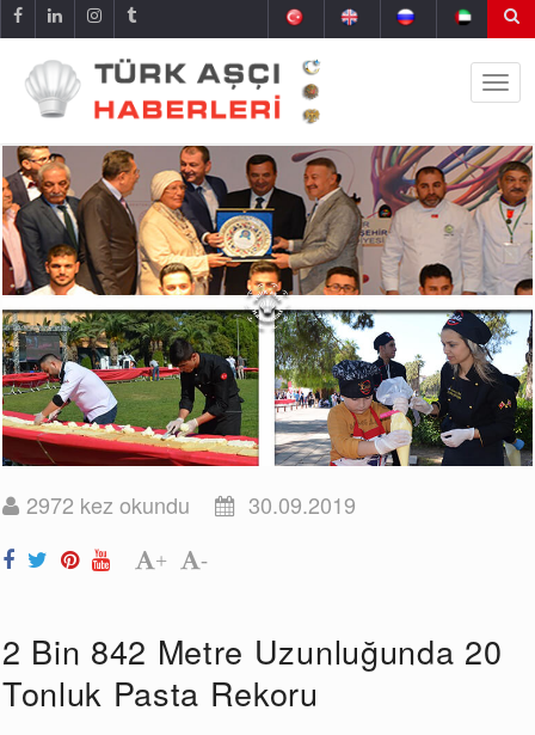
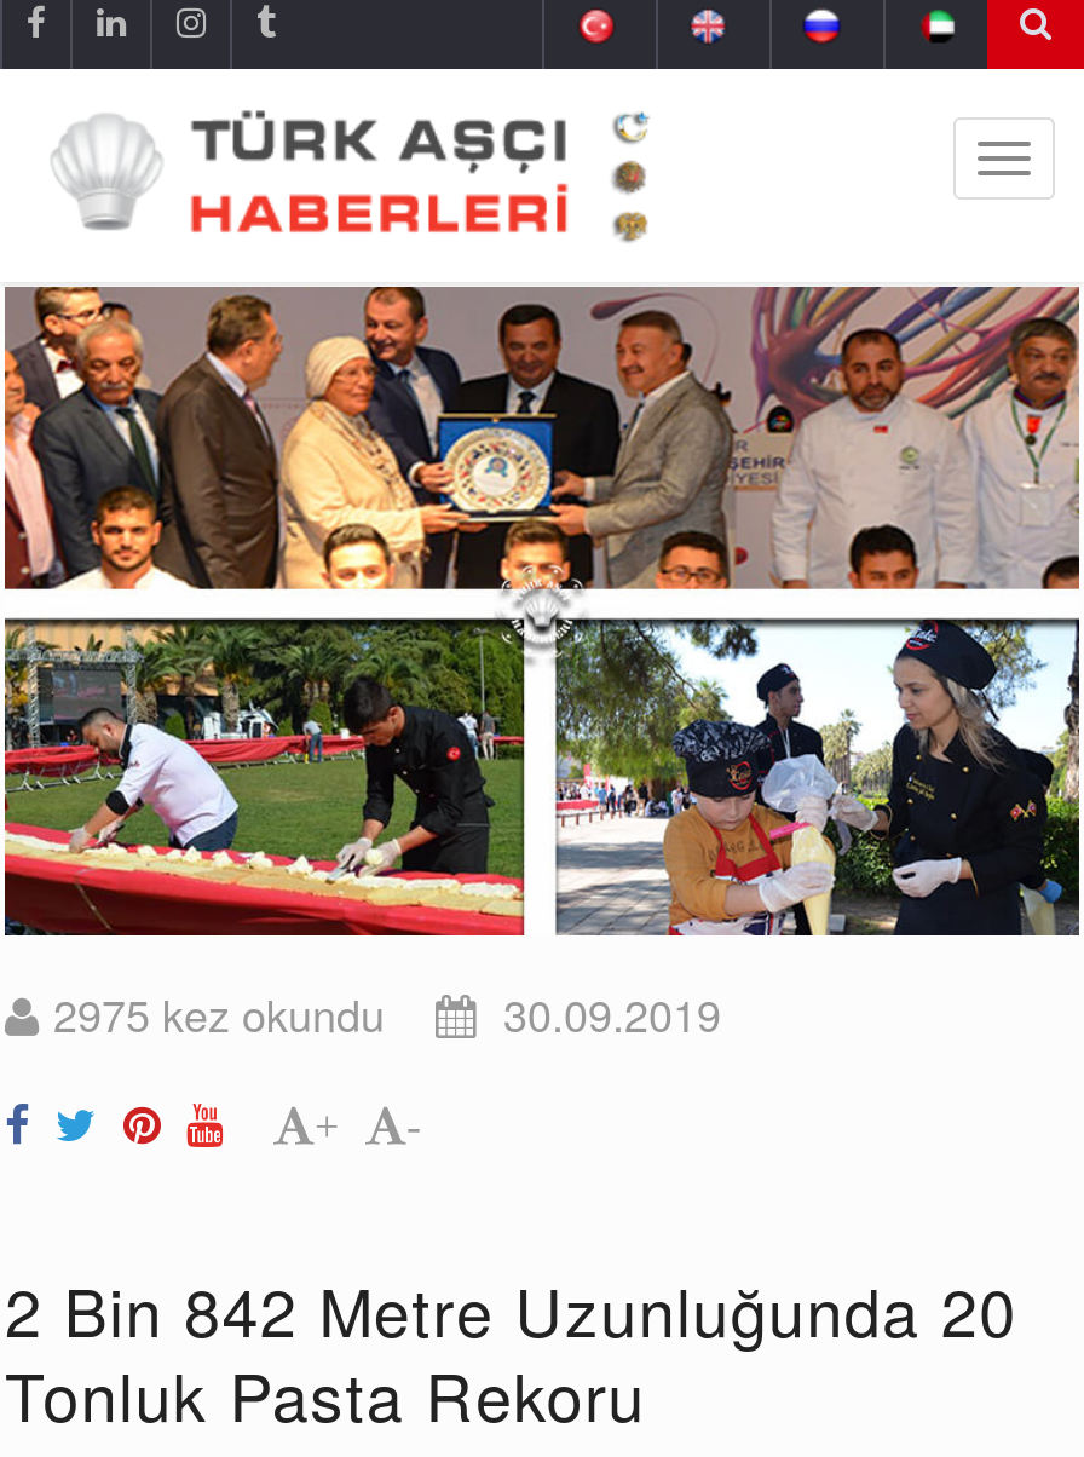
- 2972 kez okundu 30.09.2019
+ 2975 kez okundu 30.09.2019
